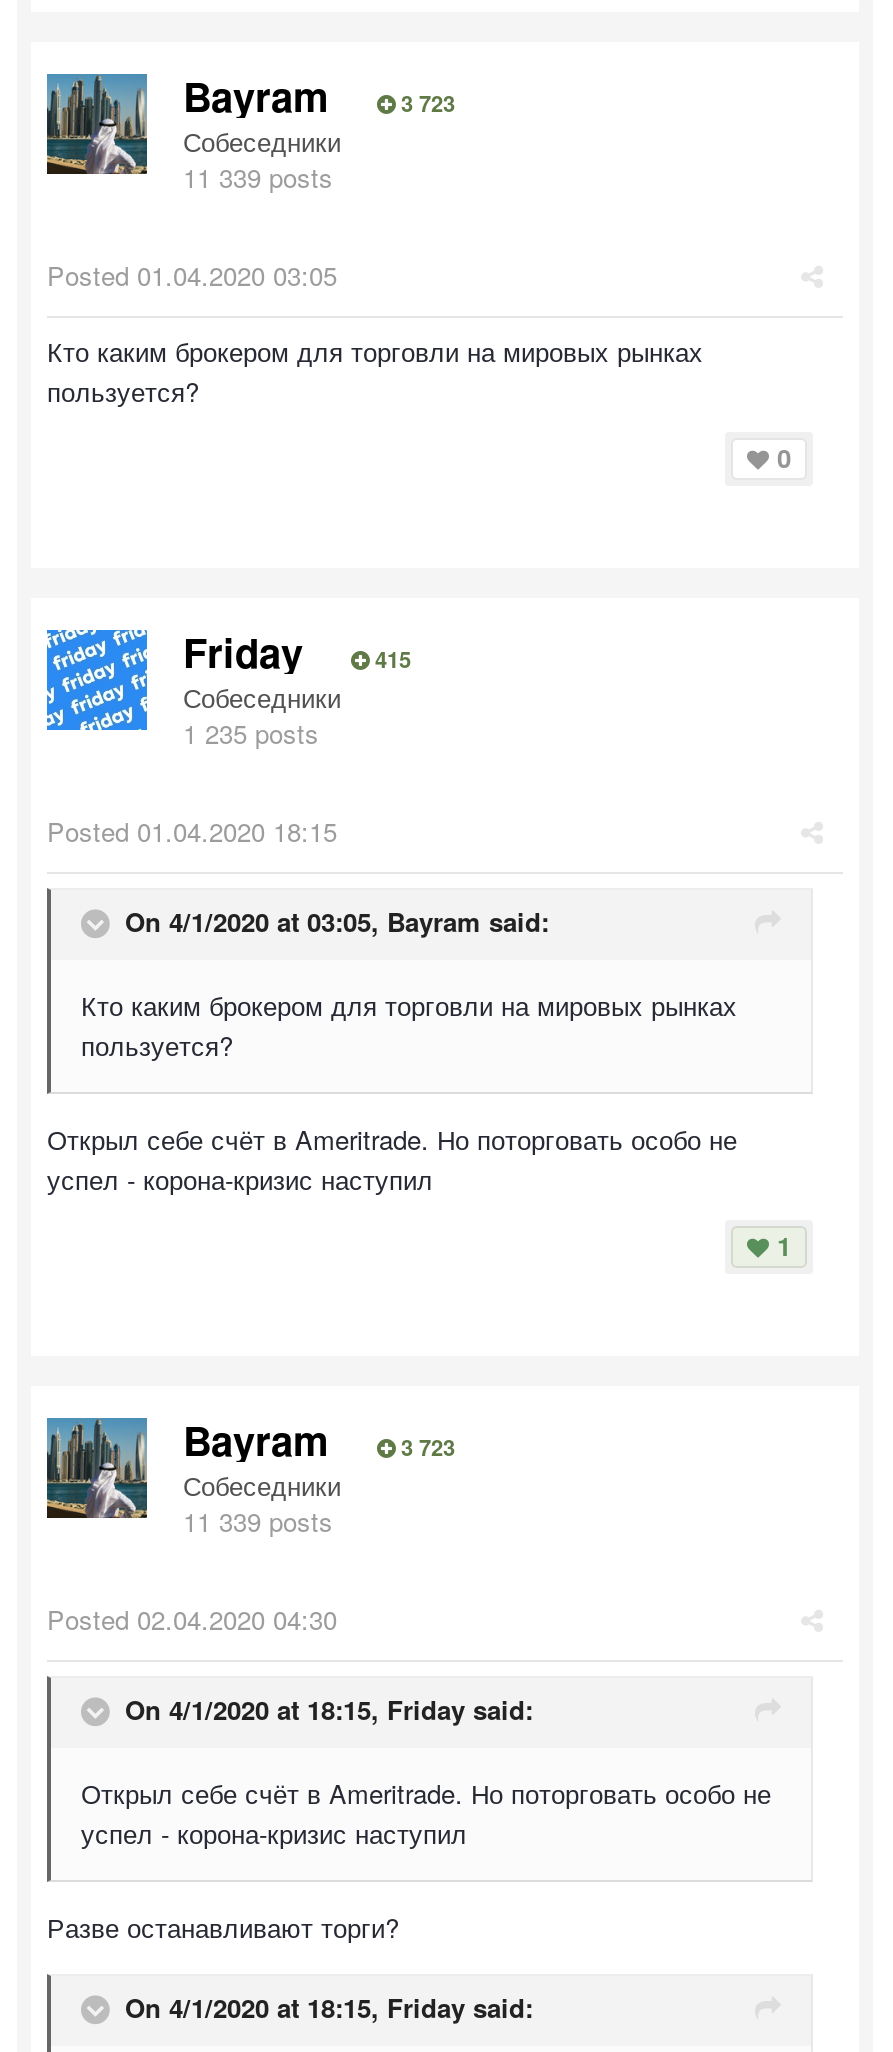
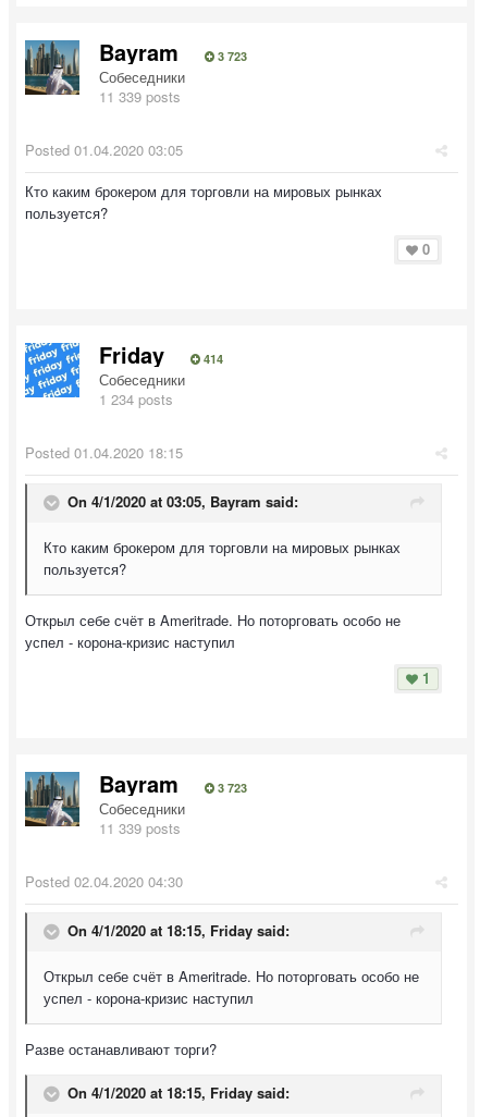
- 415
+ 414

- 1 235 posts
+ 1 234 posts
